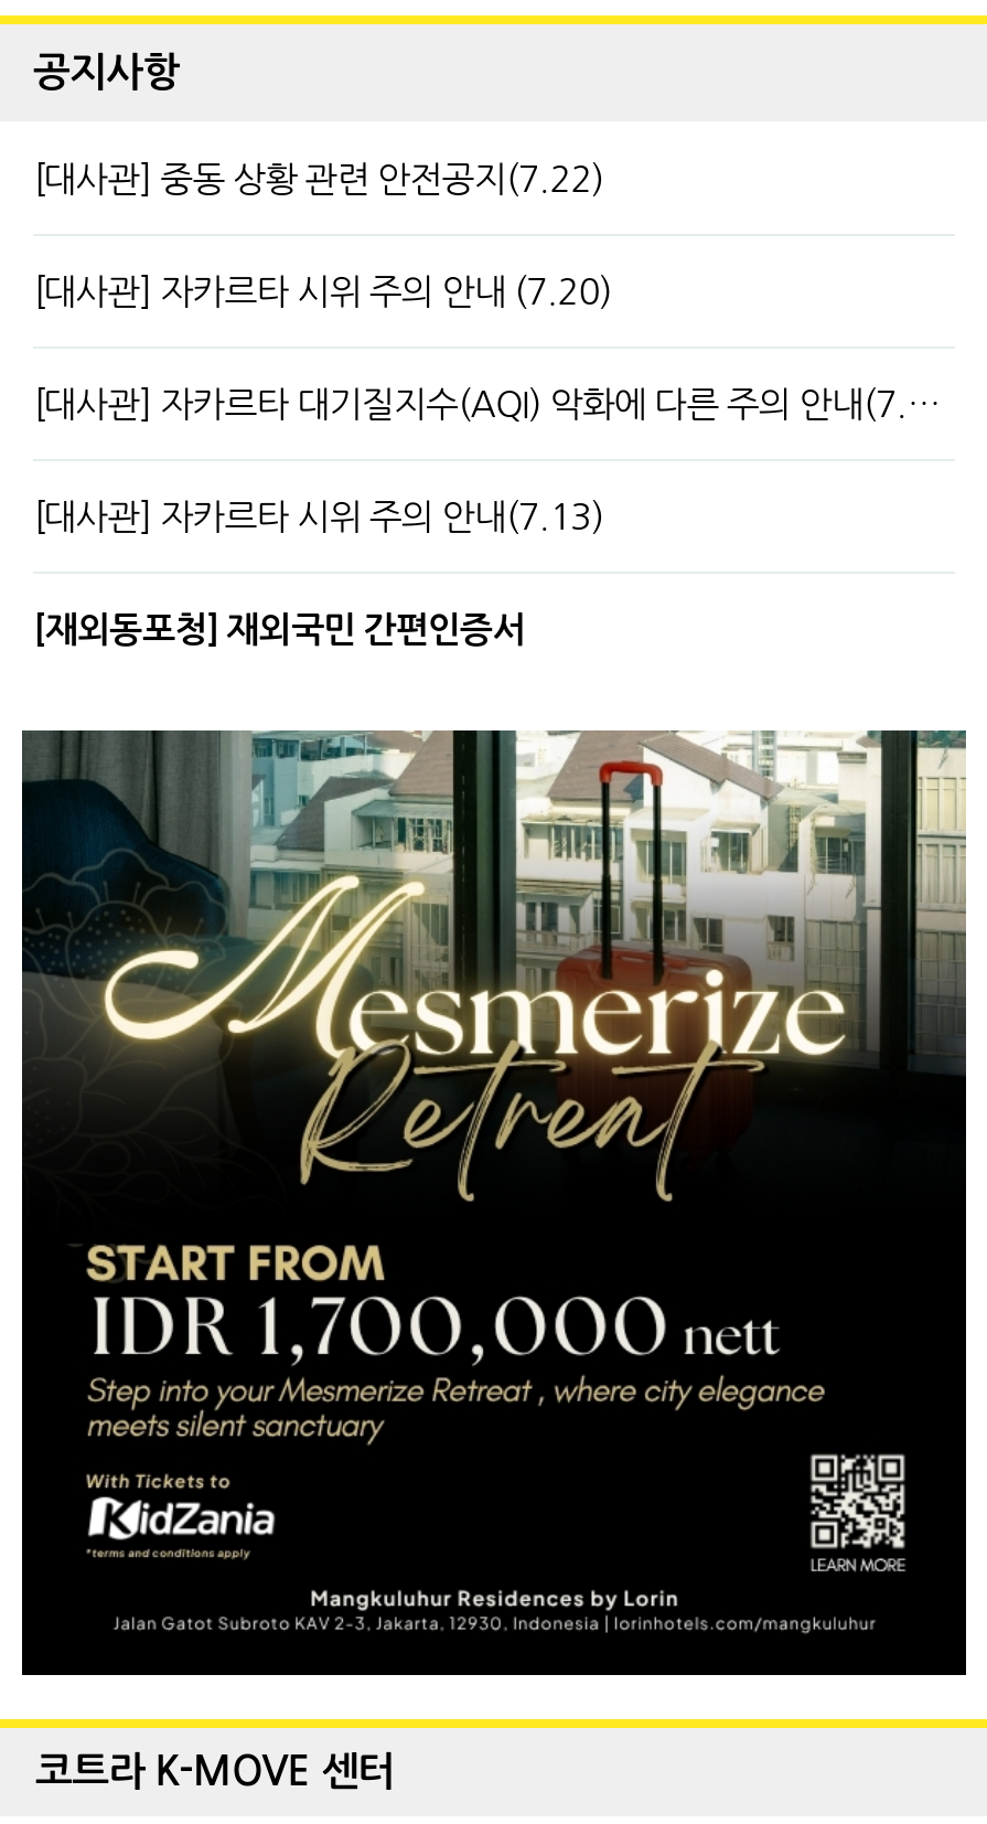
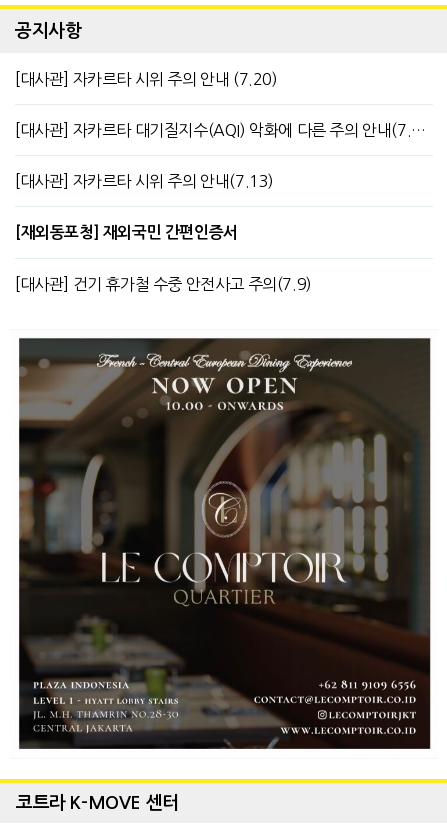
- [대사관] 중동 상황 관련 안전공지(7.22)

moved up: [대사관] 자카르타 시위 주의 안내 (7.20) | [대사관] 자카르타 시위 주의 안내(7.13) | [재외동포청] 재외국민 간편인증서

+ [대사관] 건기 휴가철 수중 안전사고 주의(7.9)

- [image]
+ [image]
